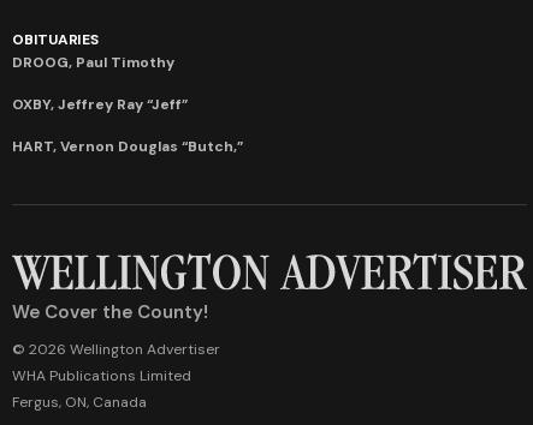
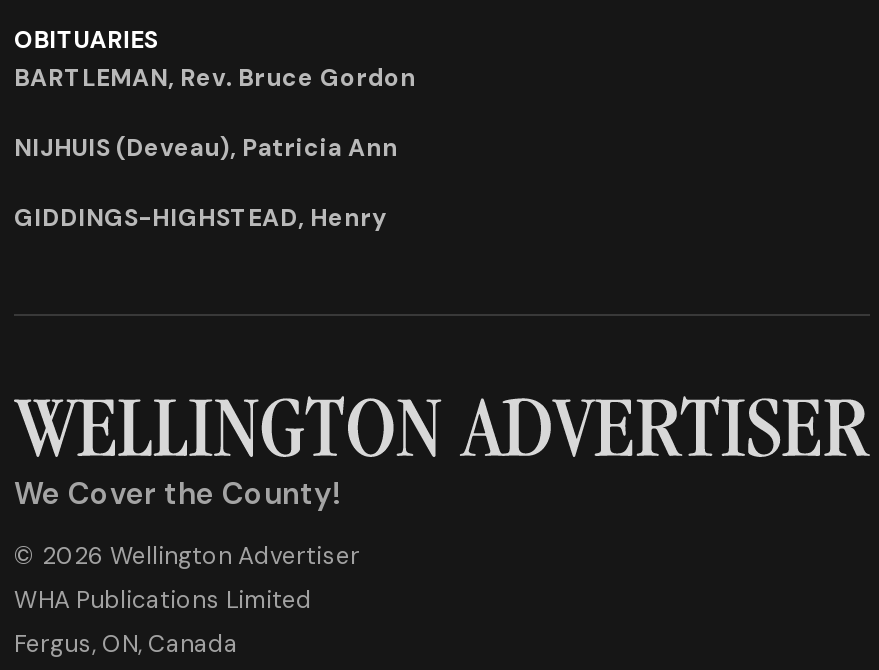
- DROOG, Paul Timothy
+ BARTLEMAN, Rev. Bruce Gordon

- OXBY, Jeffrey Ray “Jeff”
+ NIJHUIS (Deveau), Patricia Ann

- HART, Vernon Douglas “Butch,”
+ GIDDINGS-HIGHSTEAD, Henry
